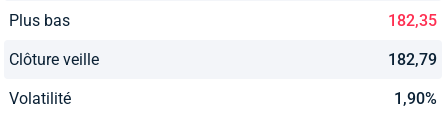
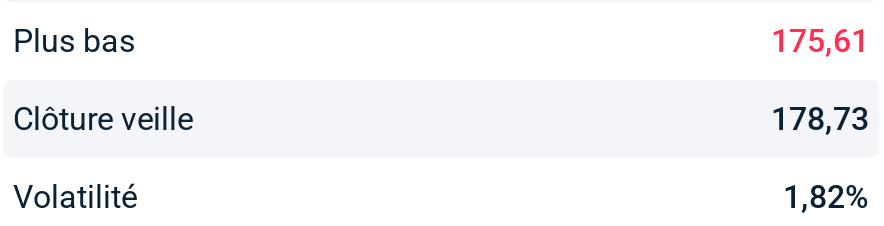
- 182,35
+ 175,61

- 182,79
+ 178,73

- 1,90%
+ 1,82%
